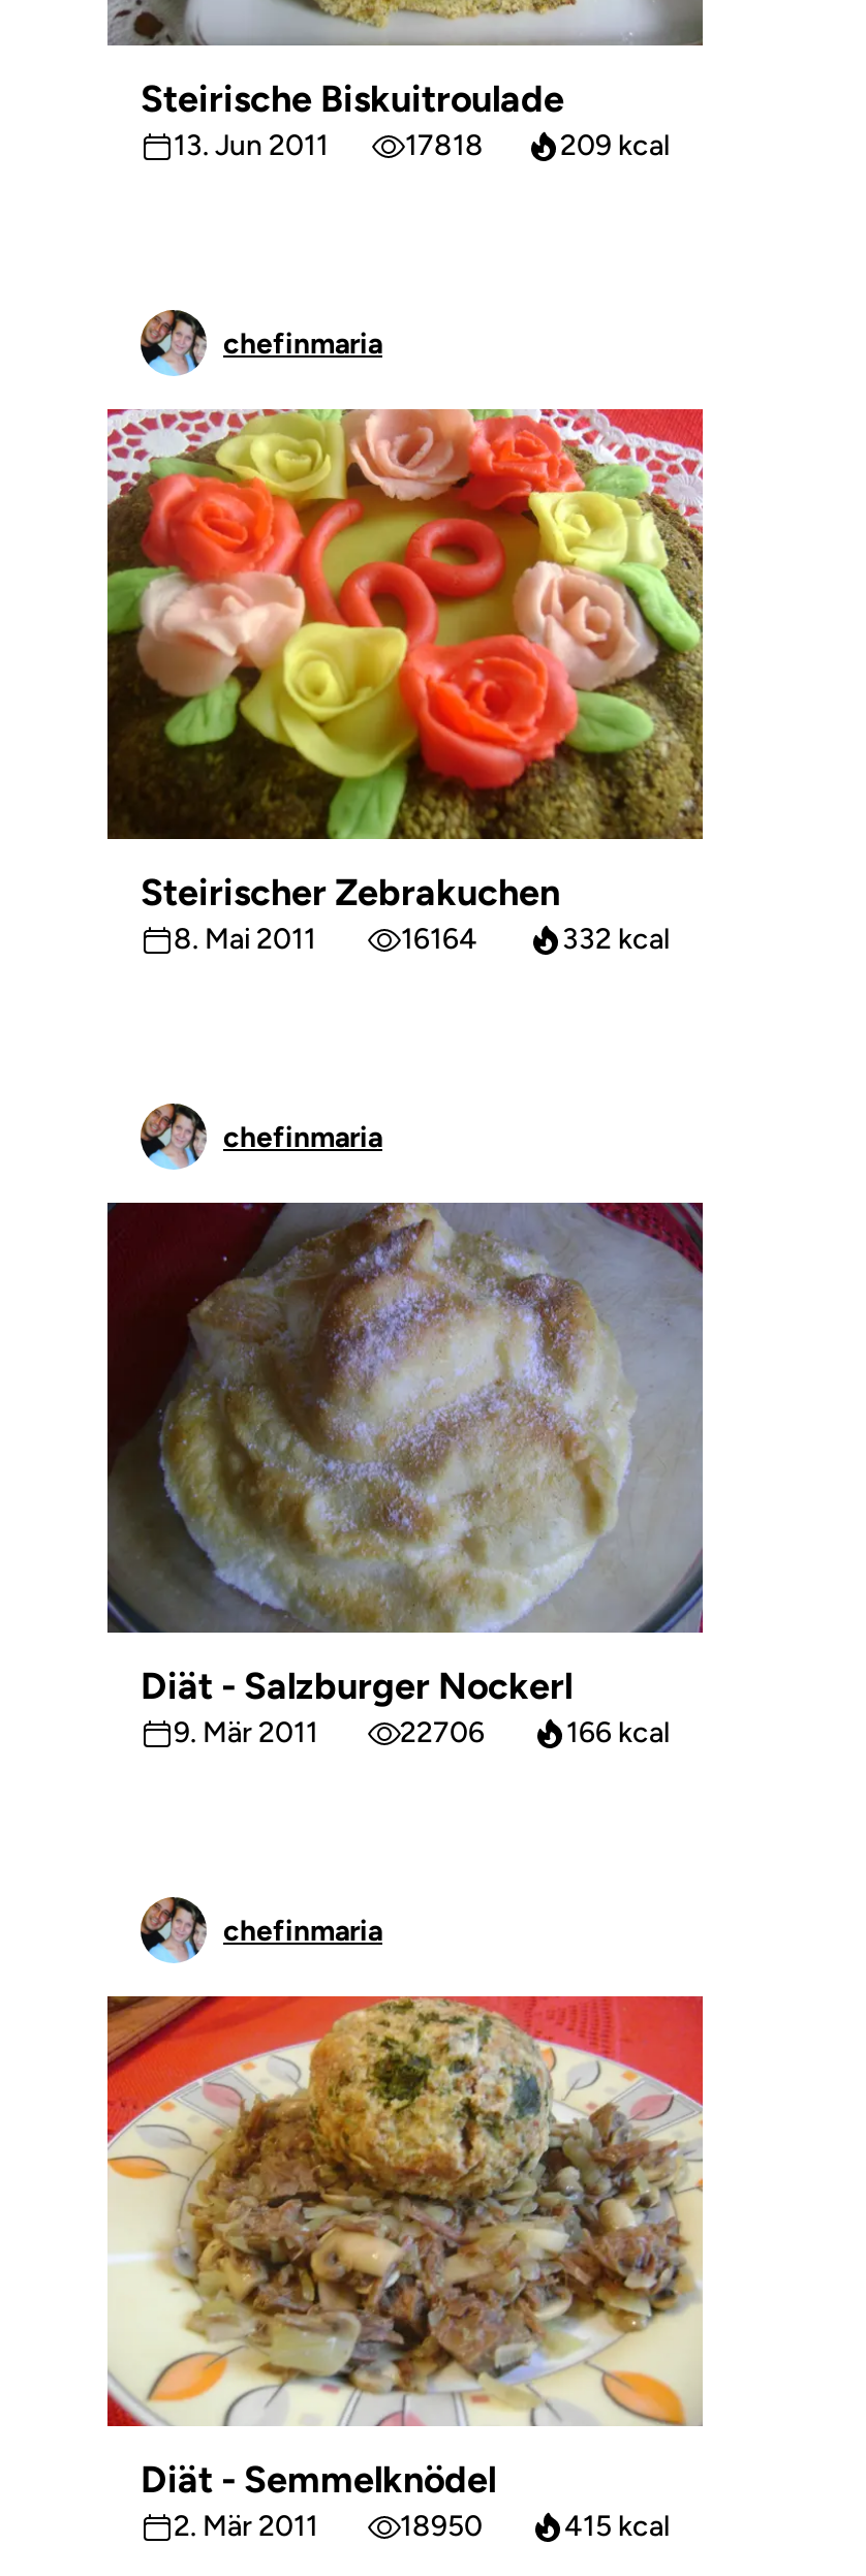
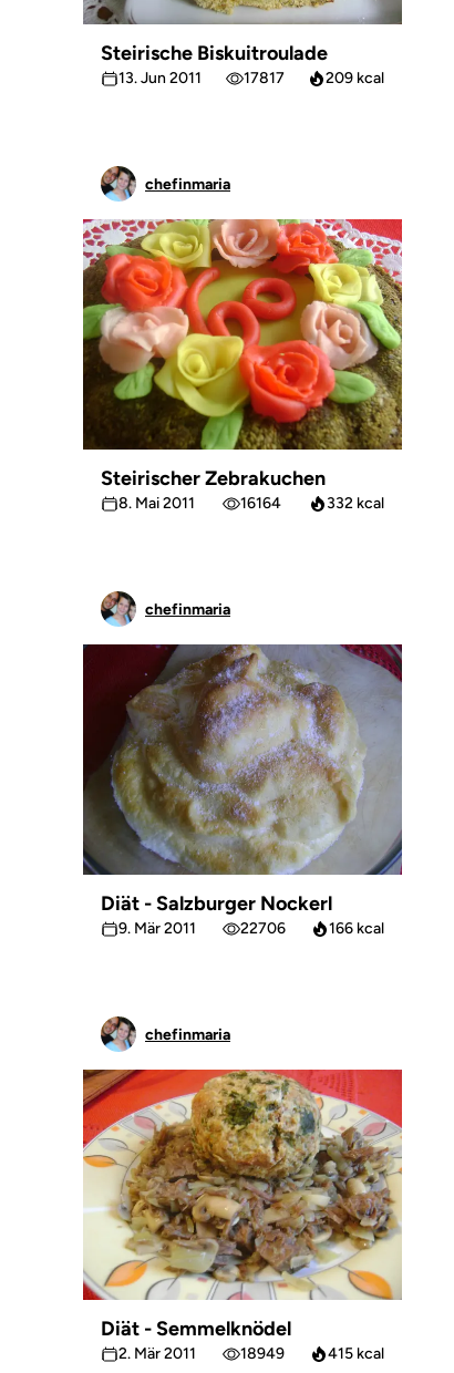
- 17818
+ 17817

- 18950
+ 18949
